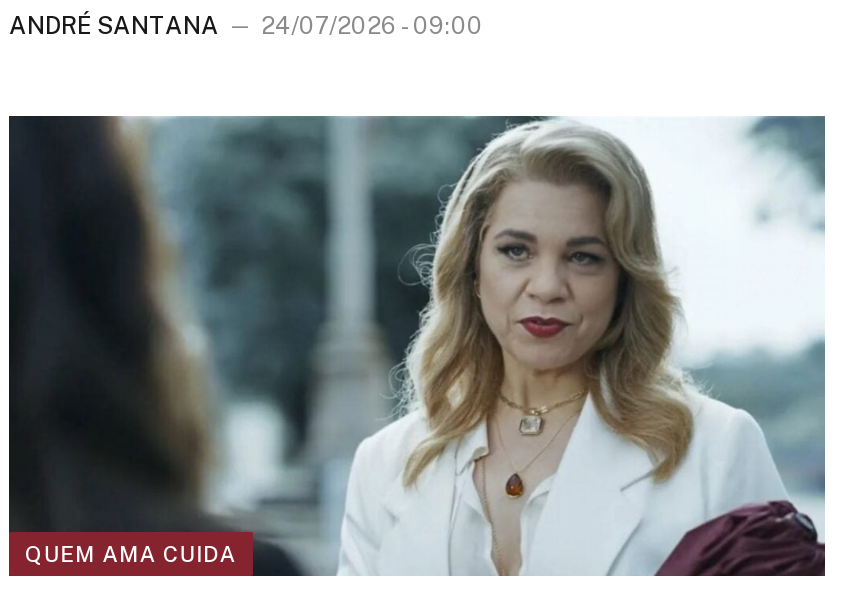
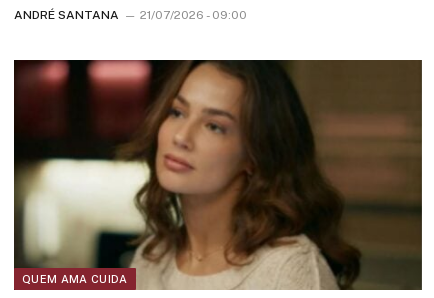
- ANDRÉ SANTANA 24/07/2026 - 09:00
+ ANDRÉ SANTANA 21/07/2026 - 09:00

- [image]
+ [image]
